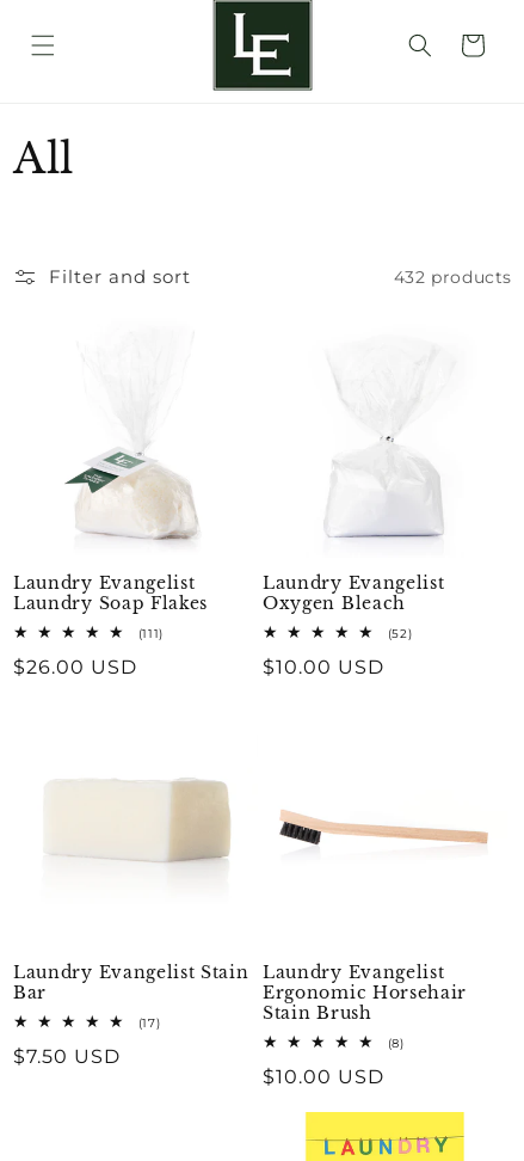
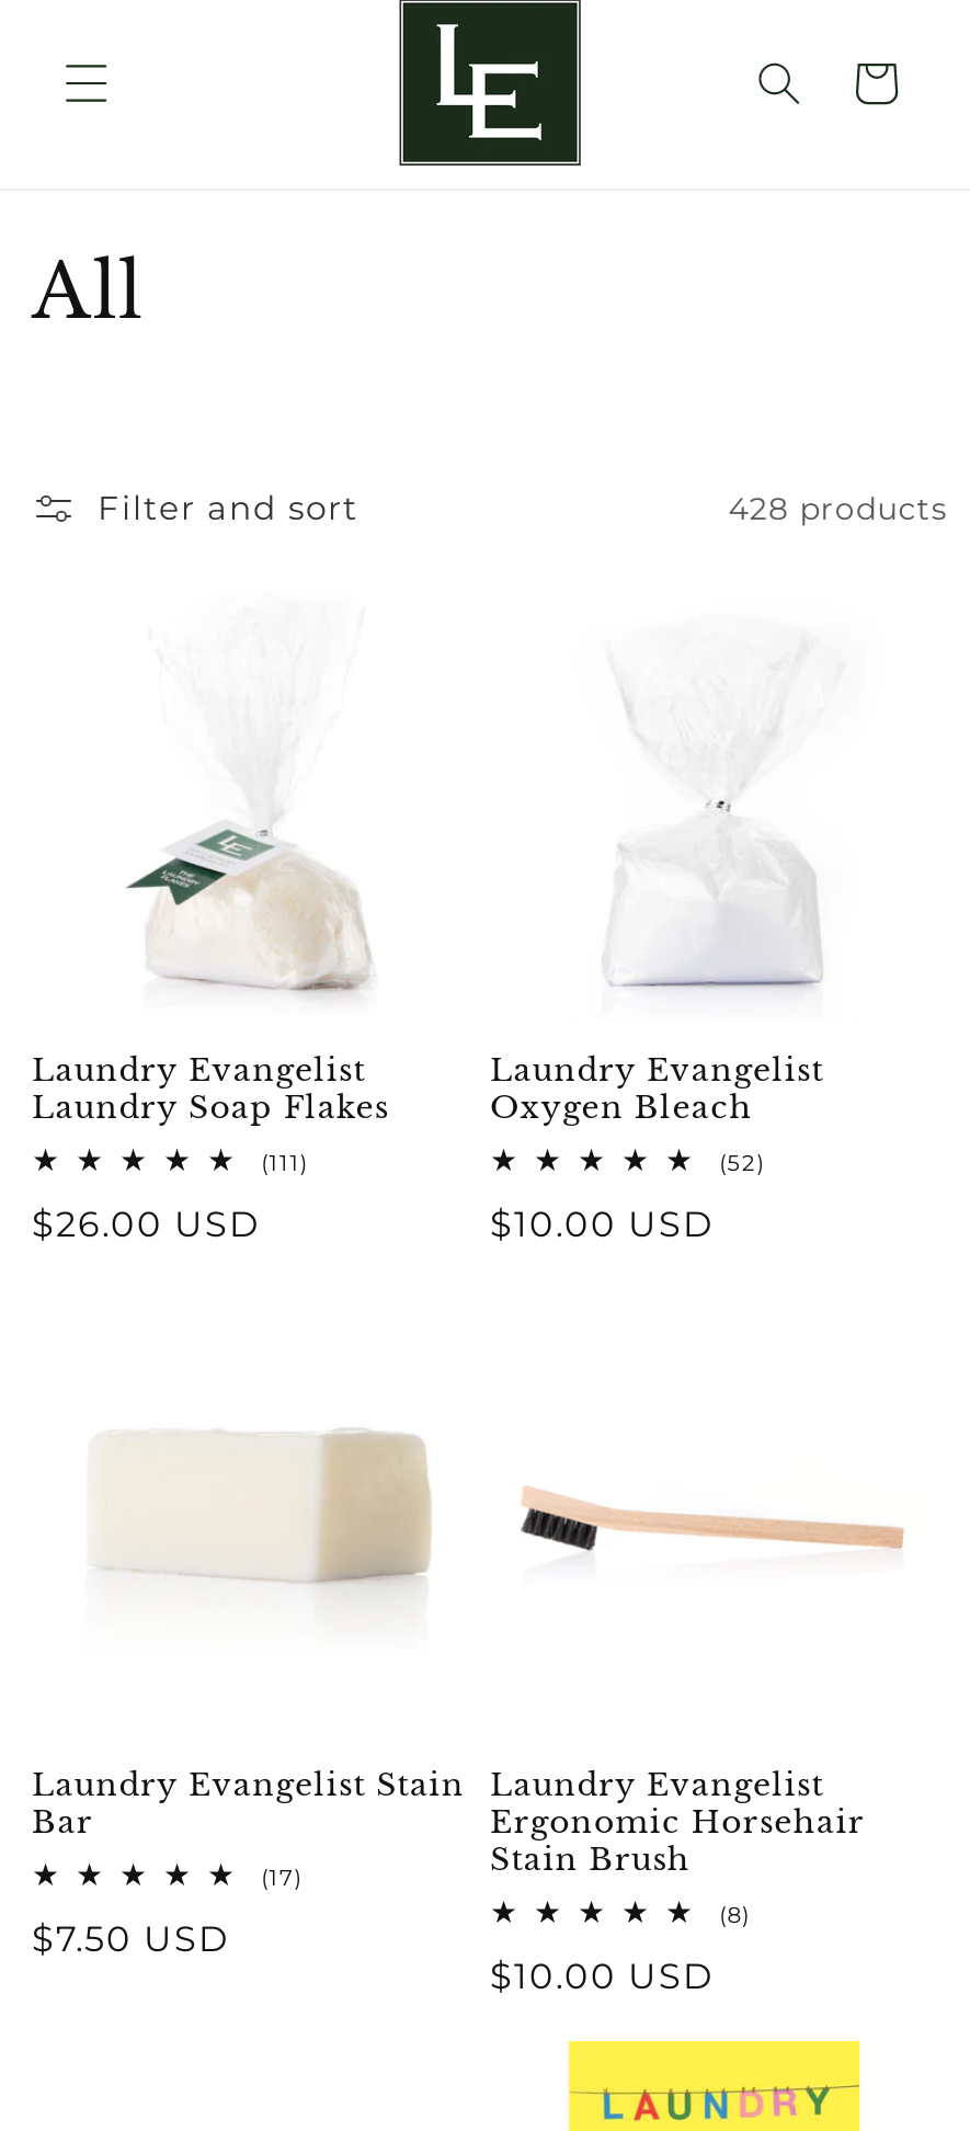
- 432 products
+ 428 products
